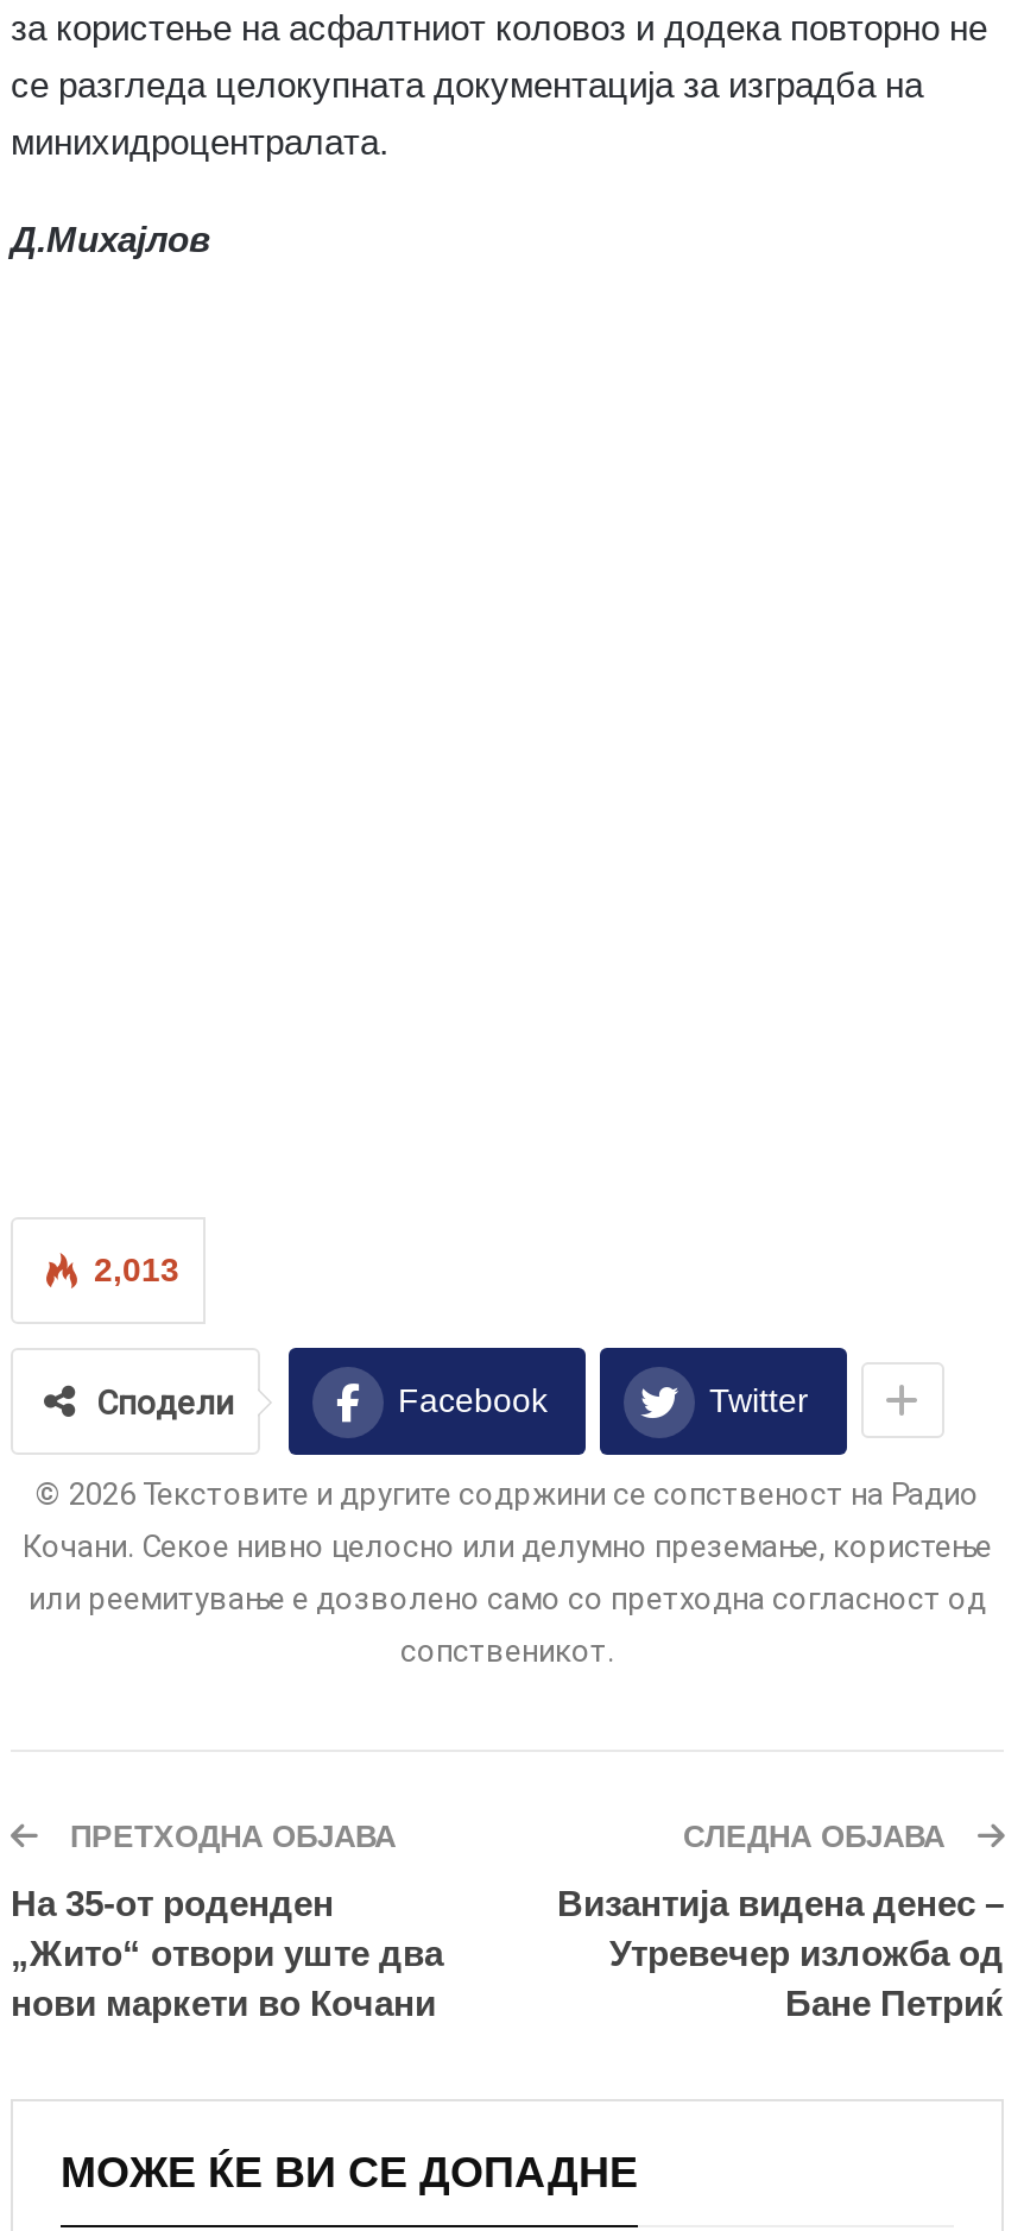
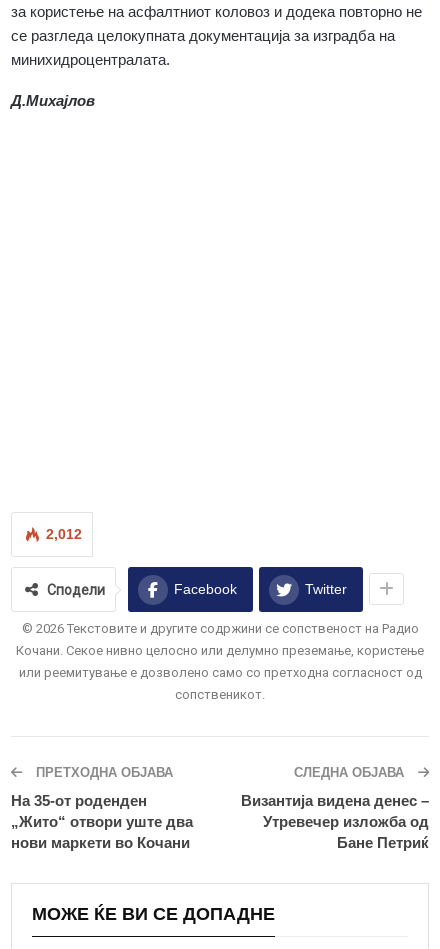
- 2,013
+ 2,012
